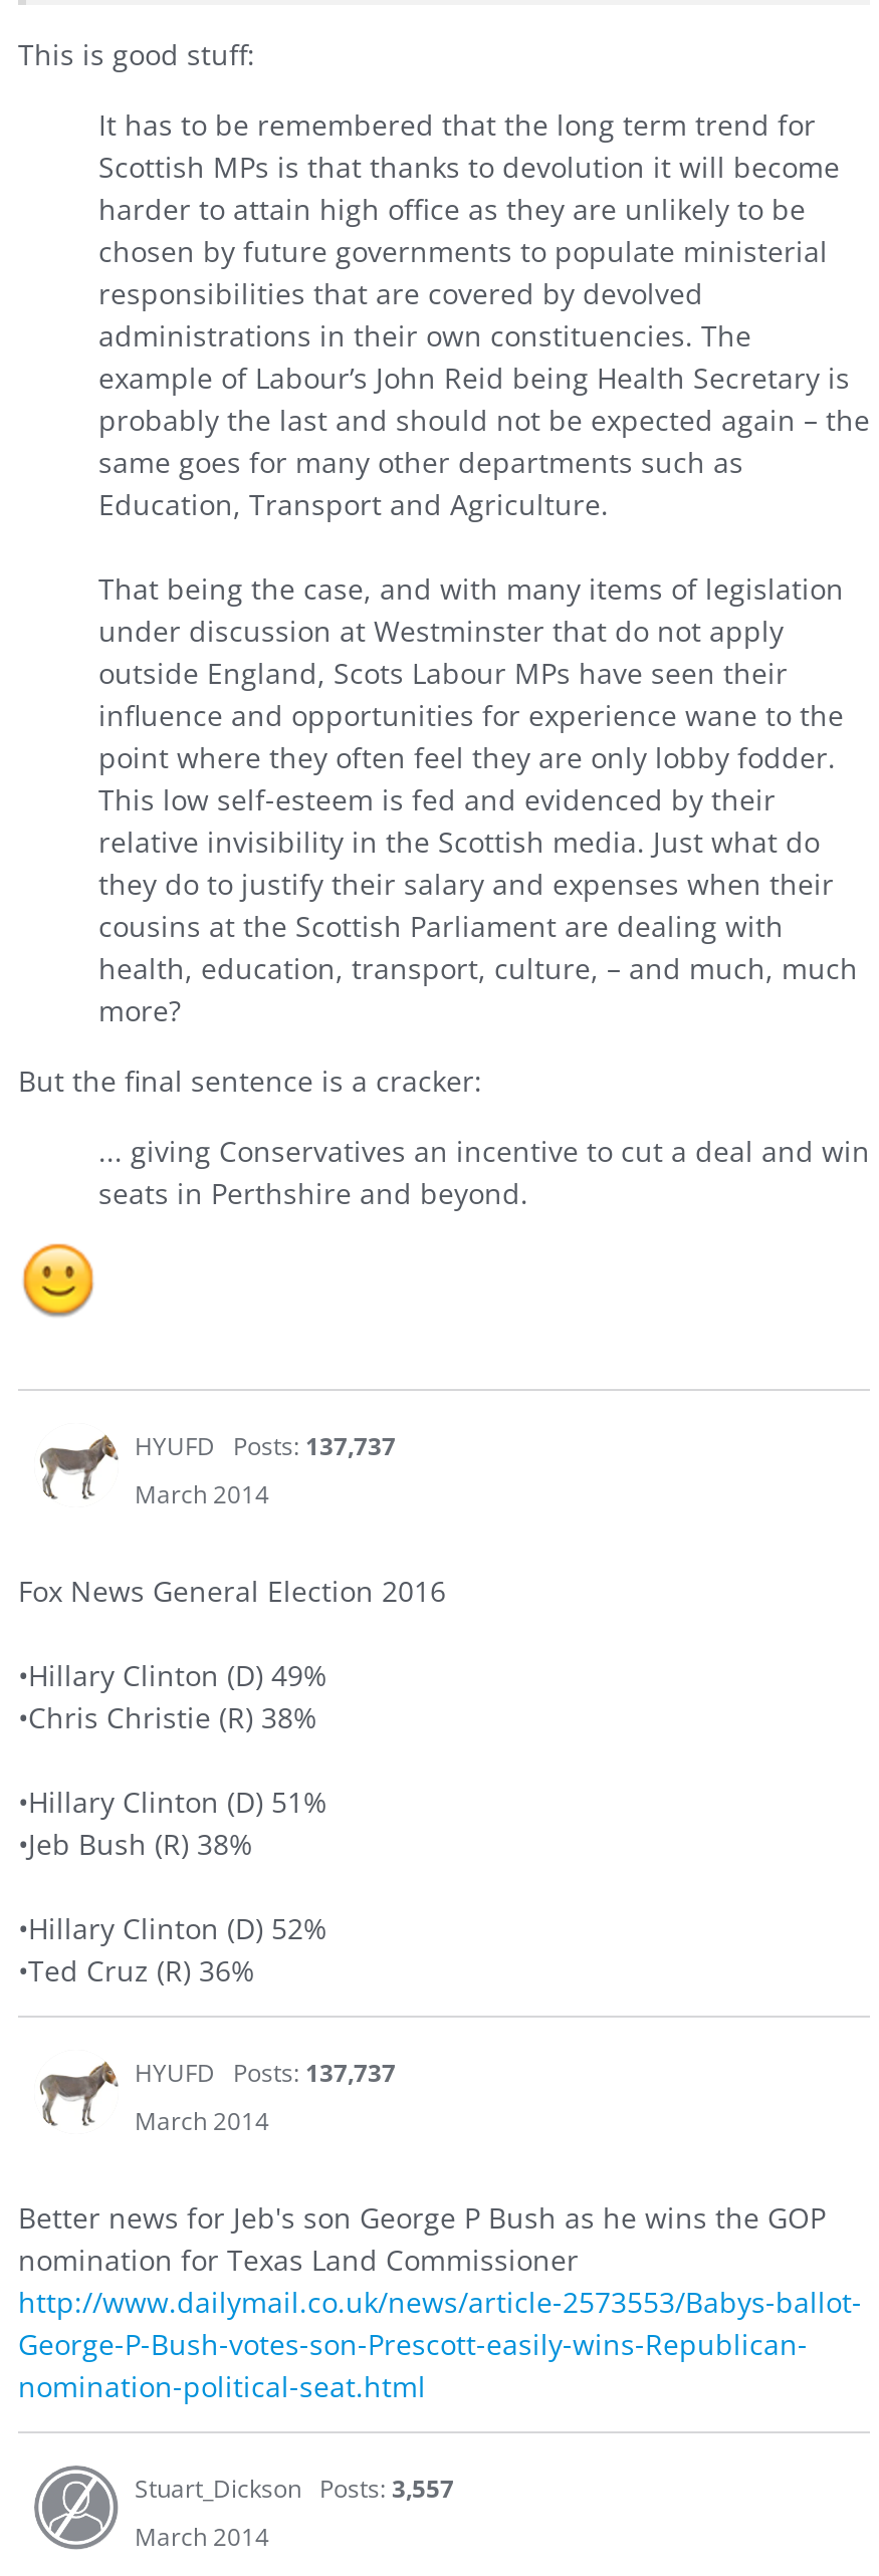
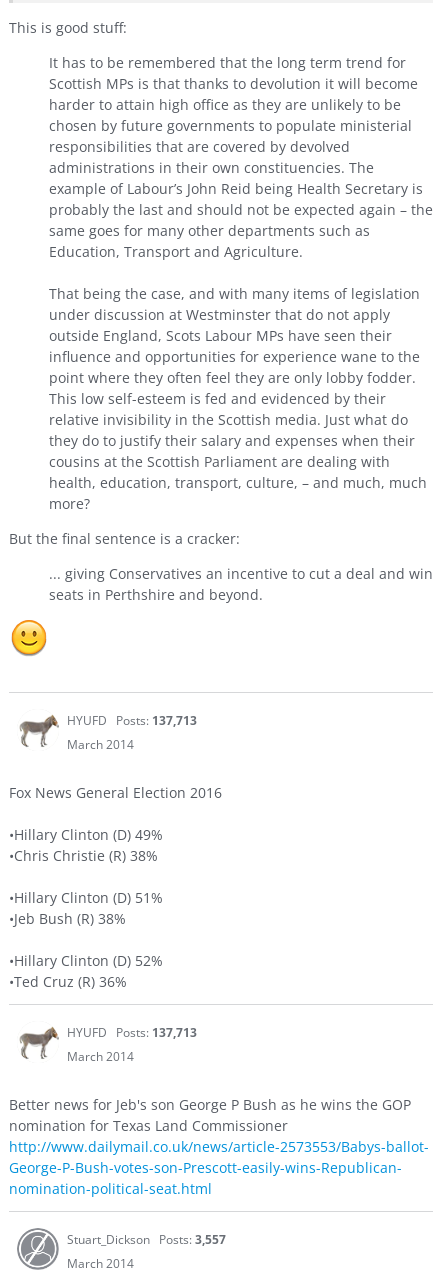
- HYUFD Posts: 137,737
+ HYUFD Posts: 137,713

- HYUFD Posts: 137,737
+ HYUFD Posts: 137,713
